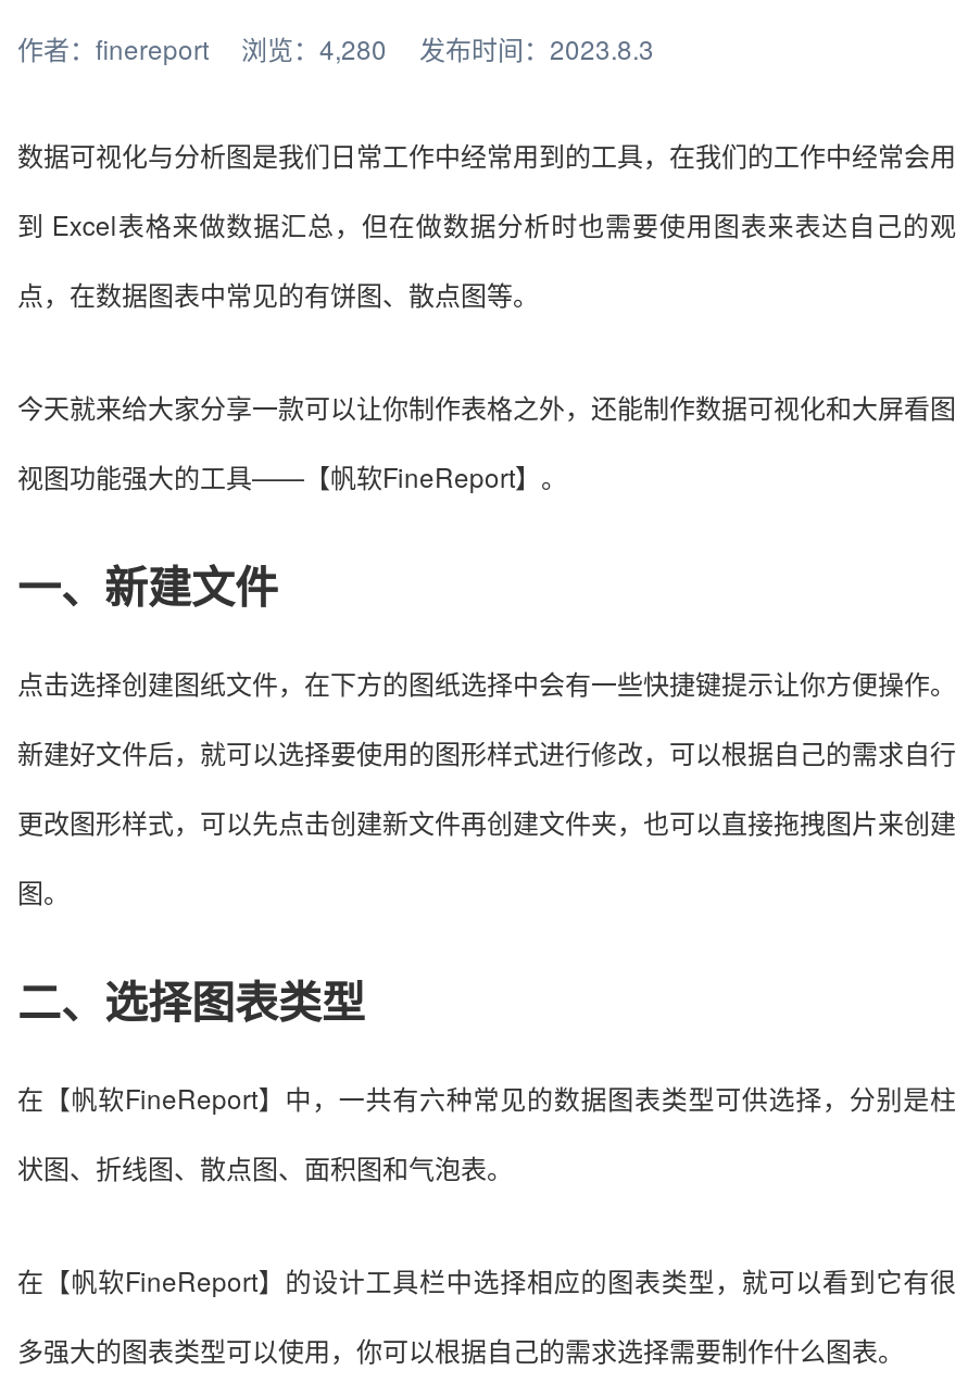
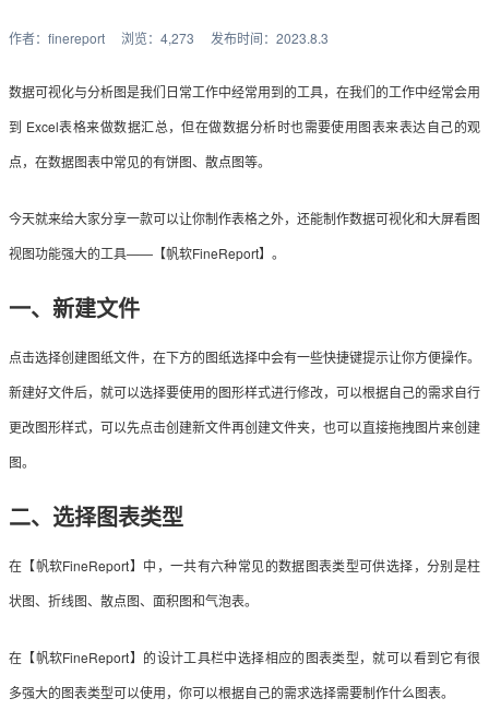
- 作者：finereport 浏览：4,280 发布时间：2023.8.3
+ 作者：finereport 浏览：4,273 发布时间：2023.8.3
